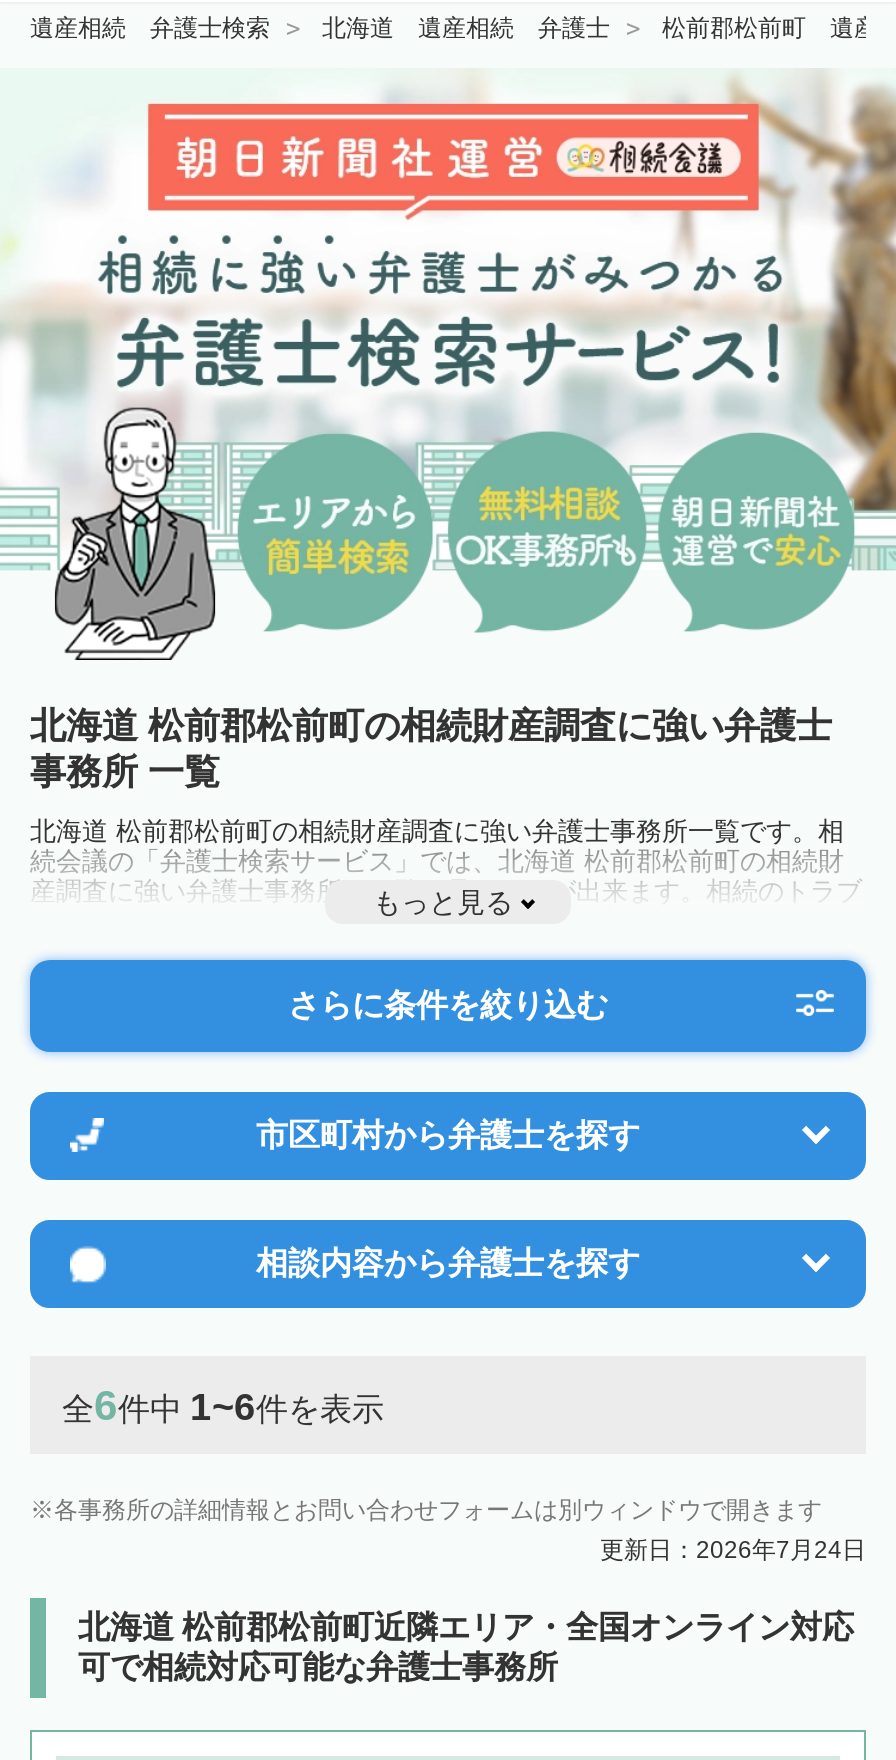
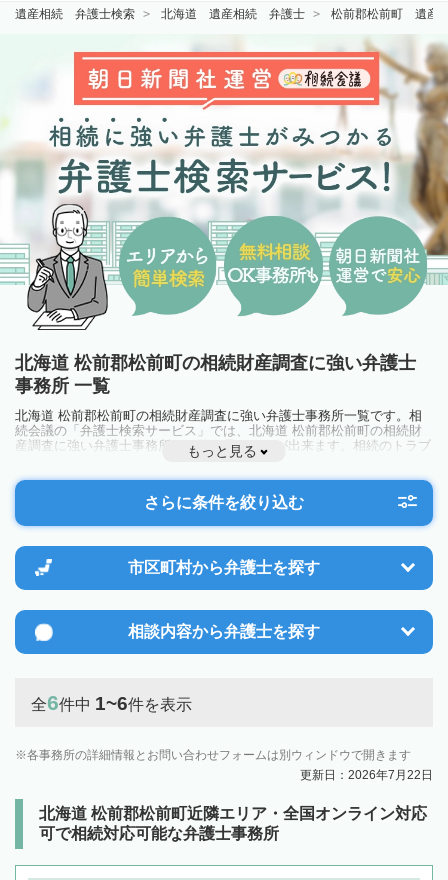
- 更新日：2026年7月24日
+ 更新日：2026年7月22日
